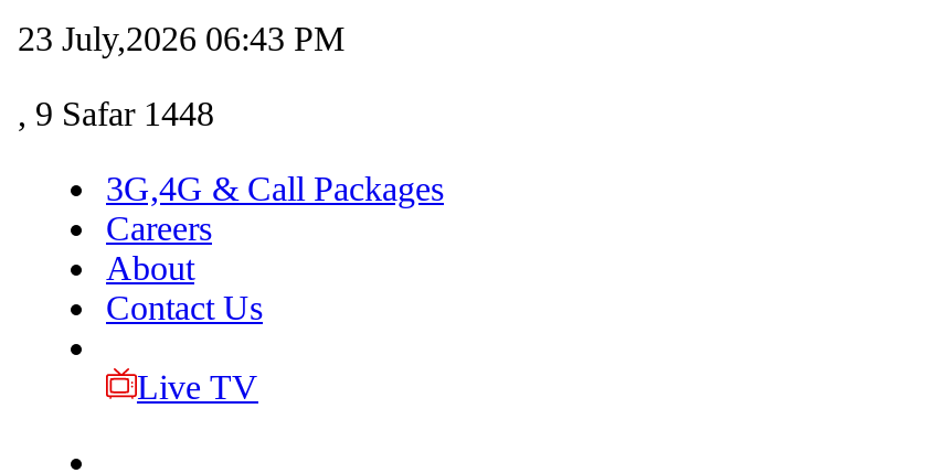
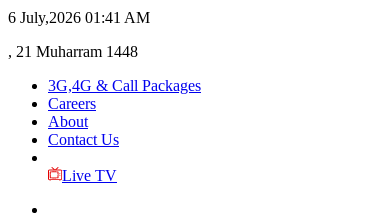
- 23 July,2026 06:43 PM
+ 6 July,2026 01:41 AM

- , 9 Safar 1448
+ , 21 Muharram 1448
